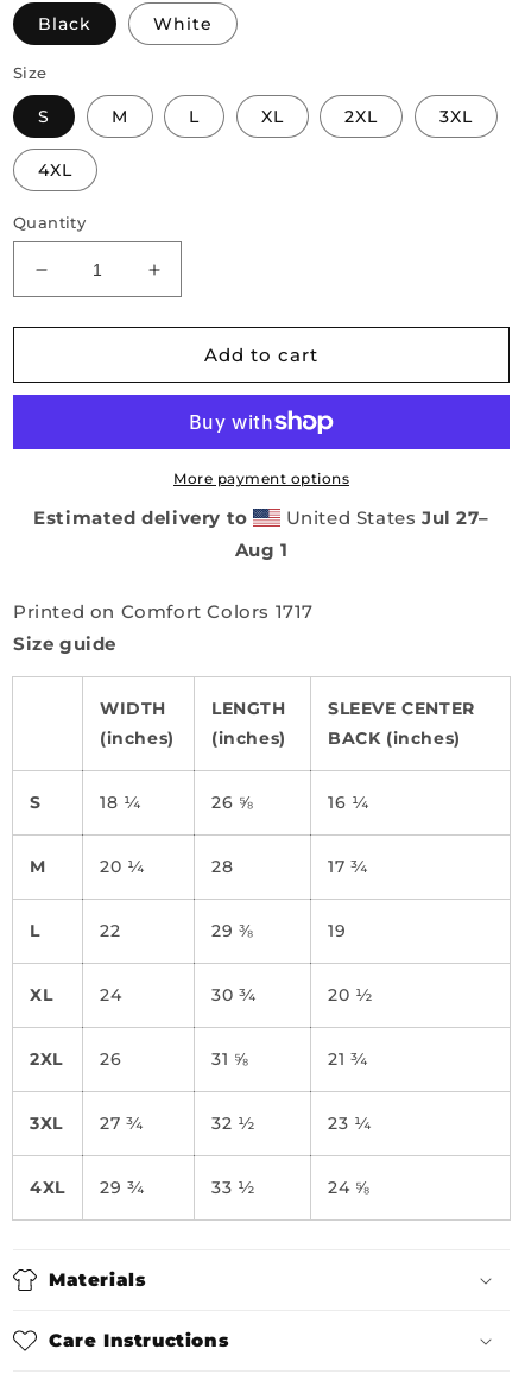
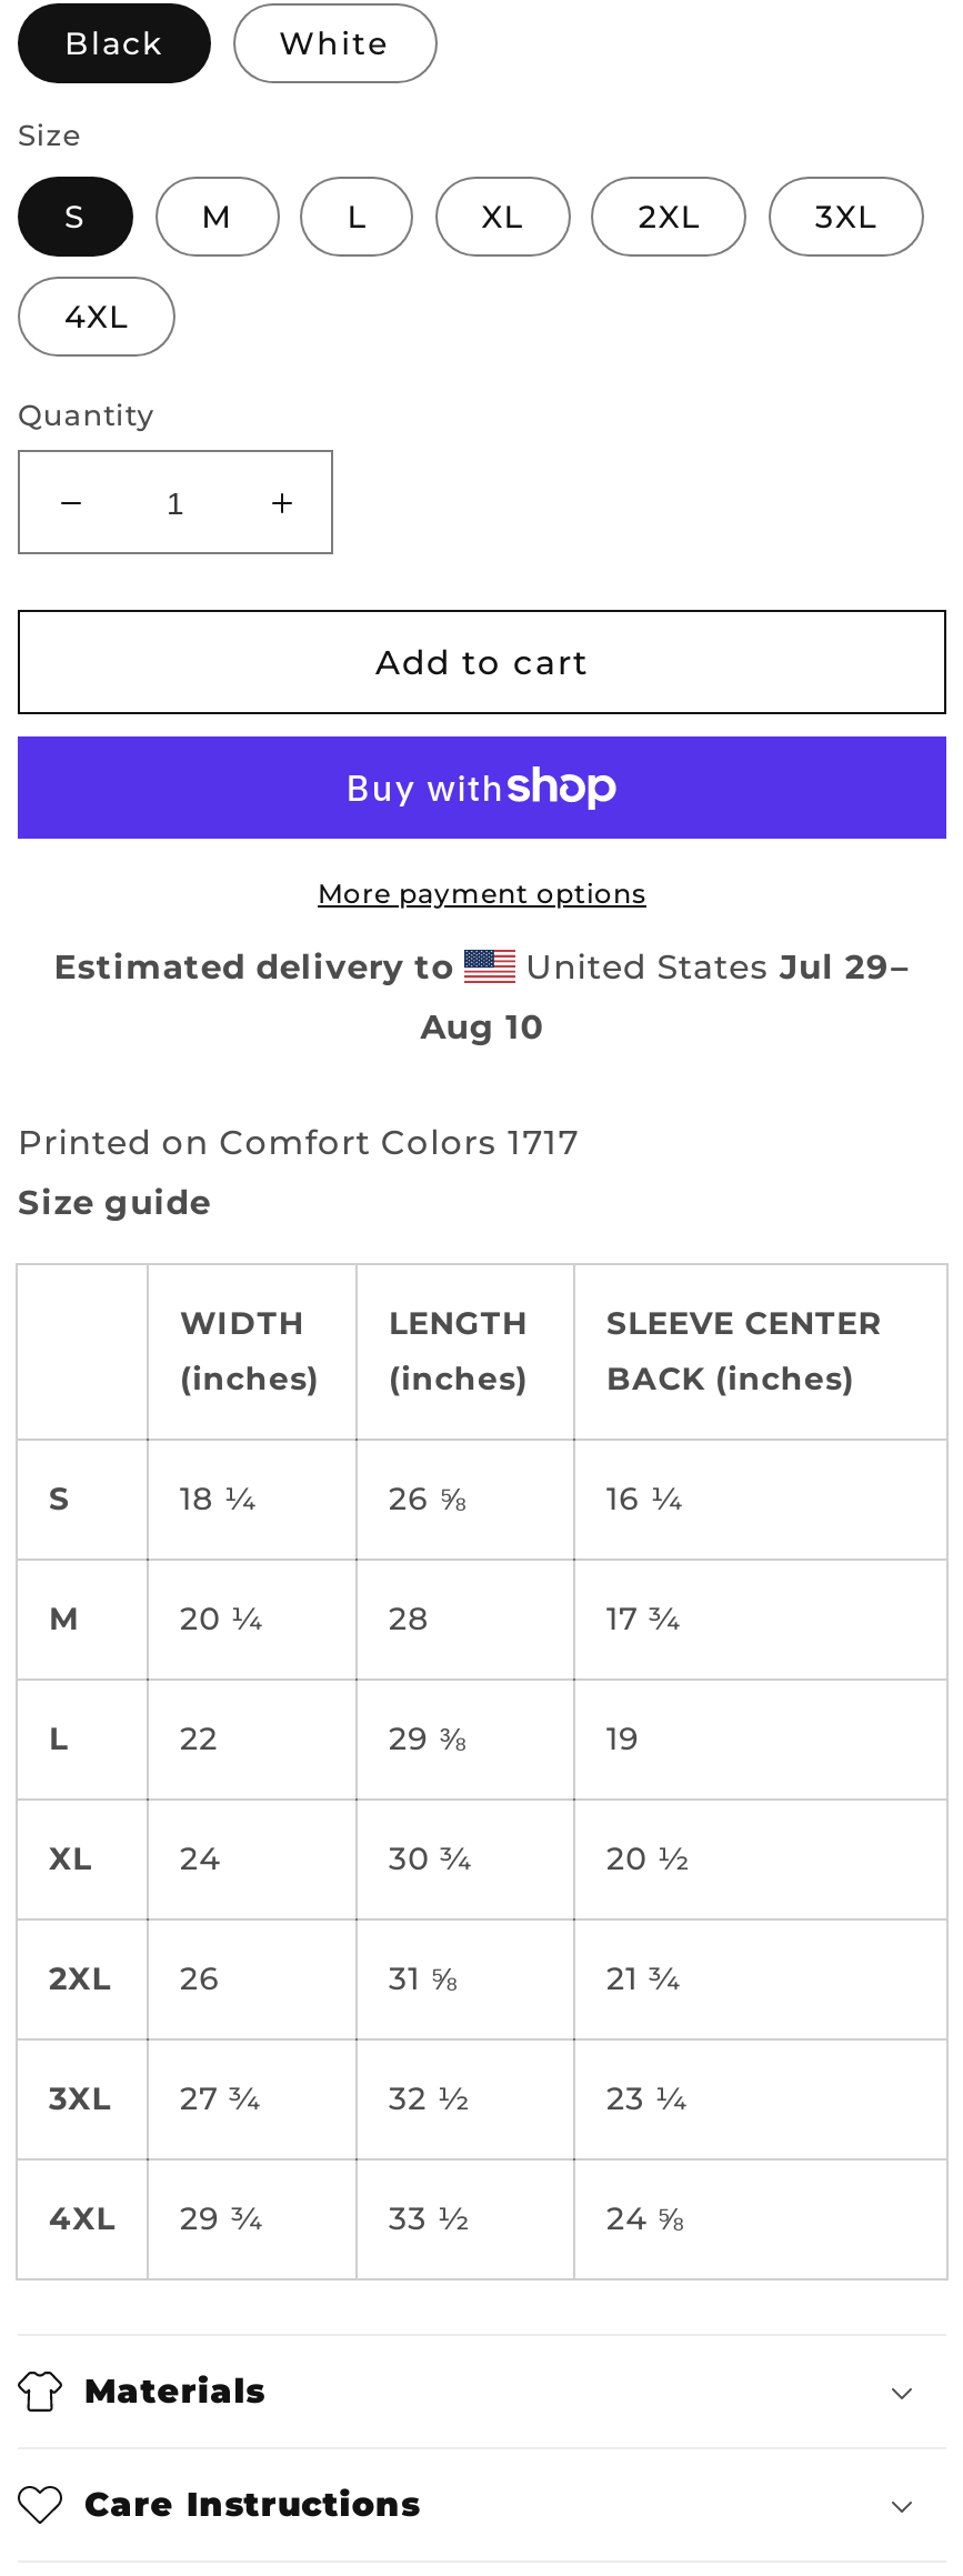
- United States Jul 27–
+ United States Jul 29–

- Aug 1
+ Aug 10
